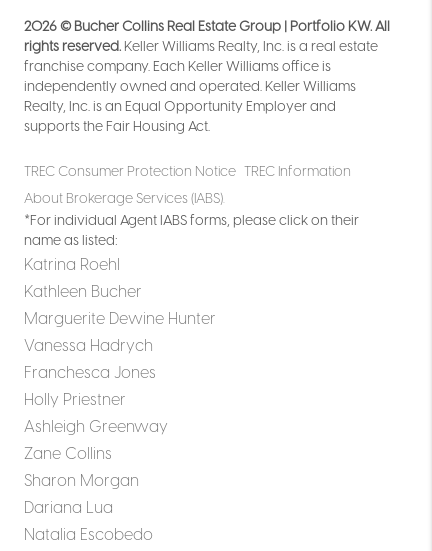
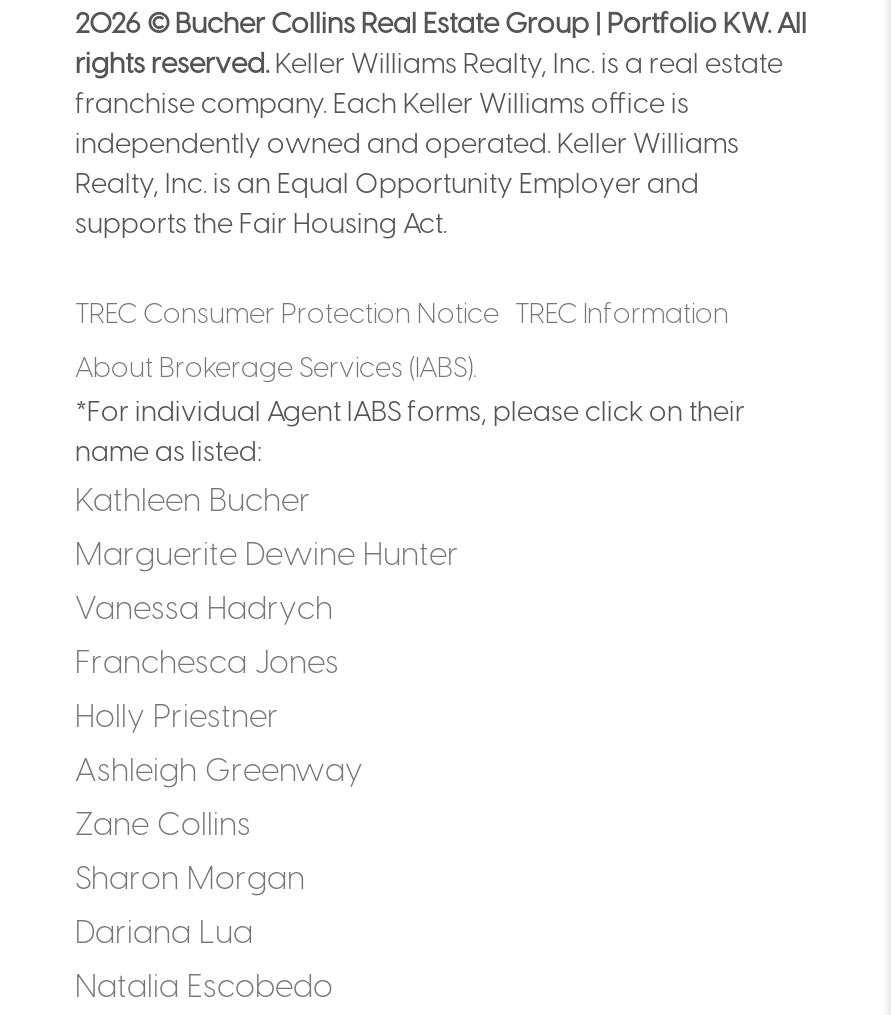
- Katrina Roehl
